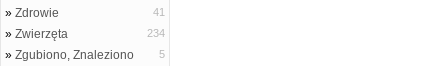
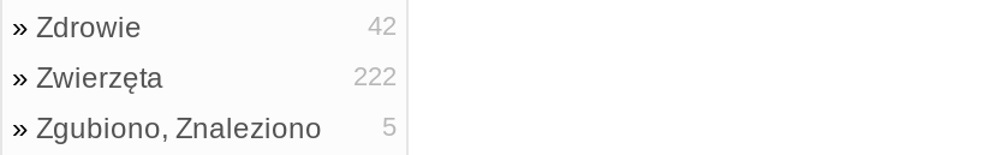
- 41
+ 42

- 234
+ 222
